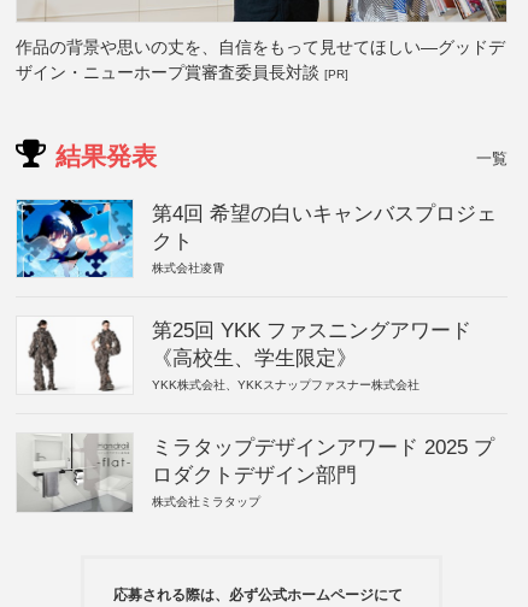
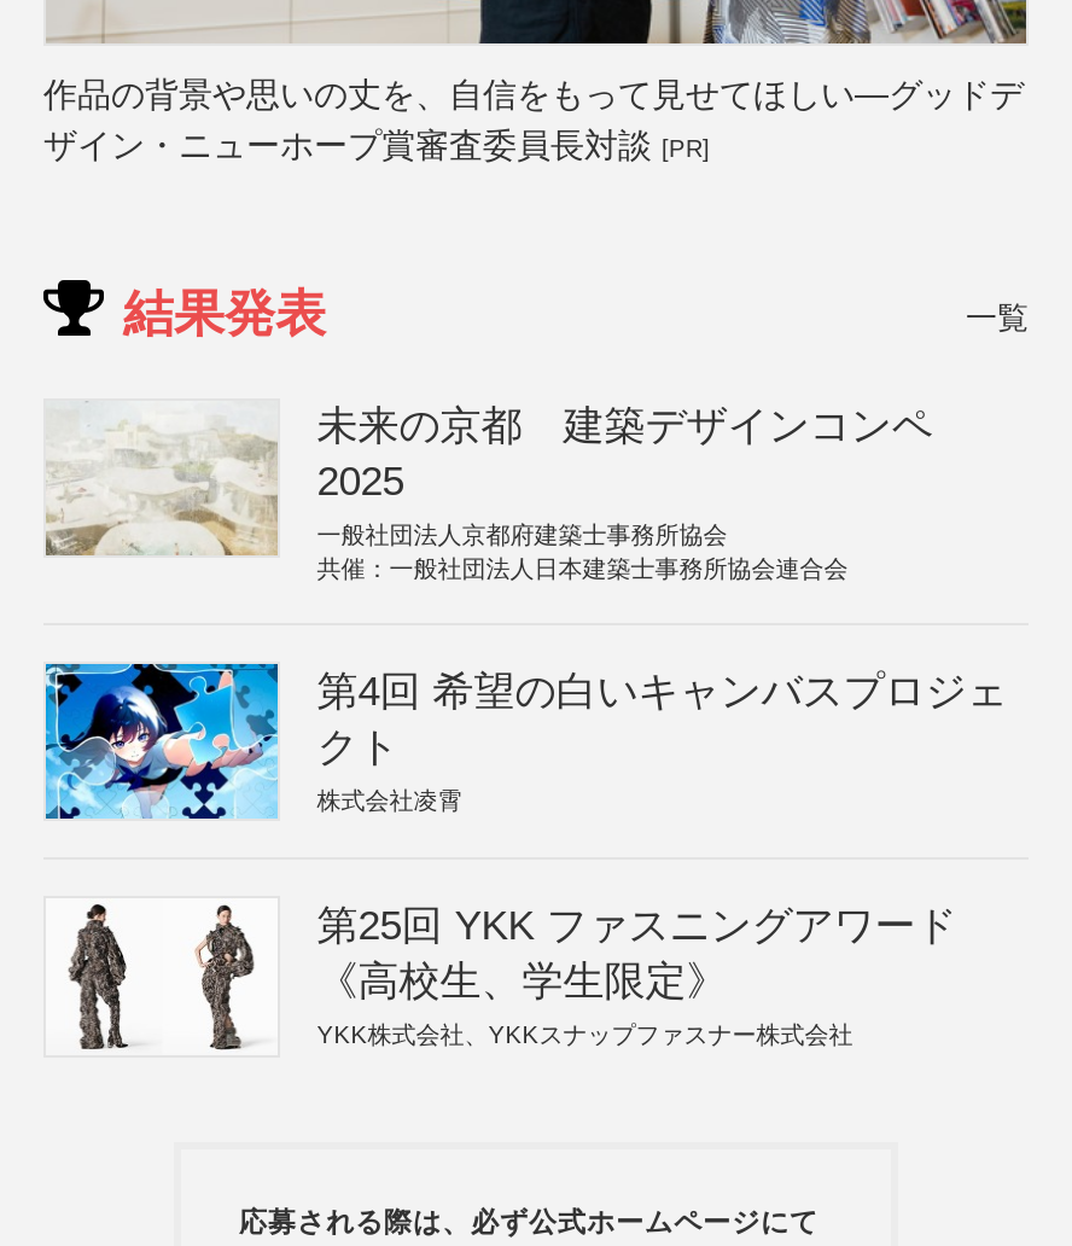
+ [image]
+ 未来の京都 建築デザインコンペ
+ 2025
+ 一般社団法人京都府建築士事務所協会
+ 共催：一般社団法人日本建築士事務所協会連合会

moved down: [image] | 第4回 希望の白いキャンバスプロジェ | クト | 株式会社凌霄 | 第25回 YKK ファスニングアワード | 《高校生、学生限定》 | YKK株式会社、YKKスナップファスナー株式会社

- [image]
- ミラタップデザインアワード 2025 プ
- ロダクトデザイン部門
- 株式会社ミラタップ
